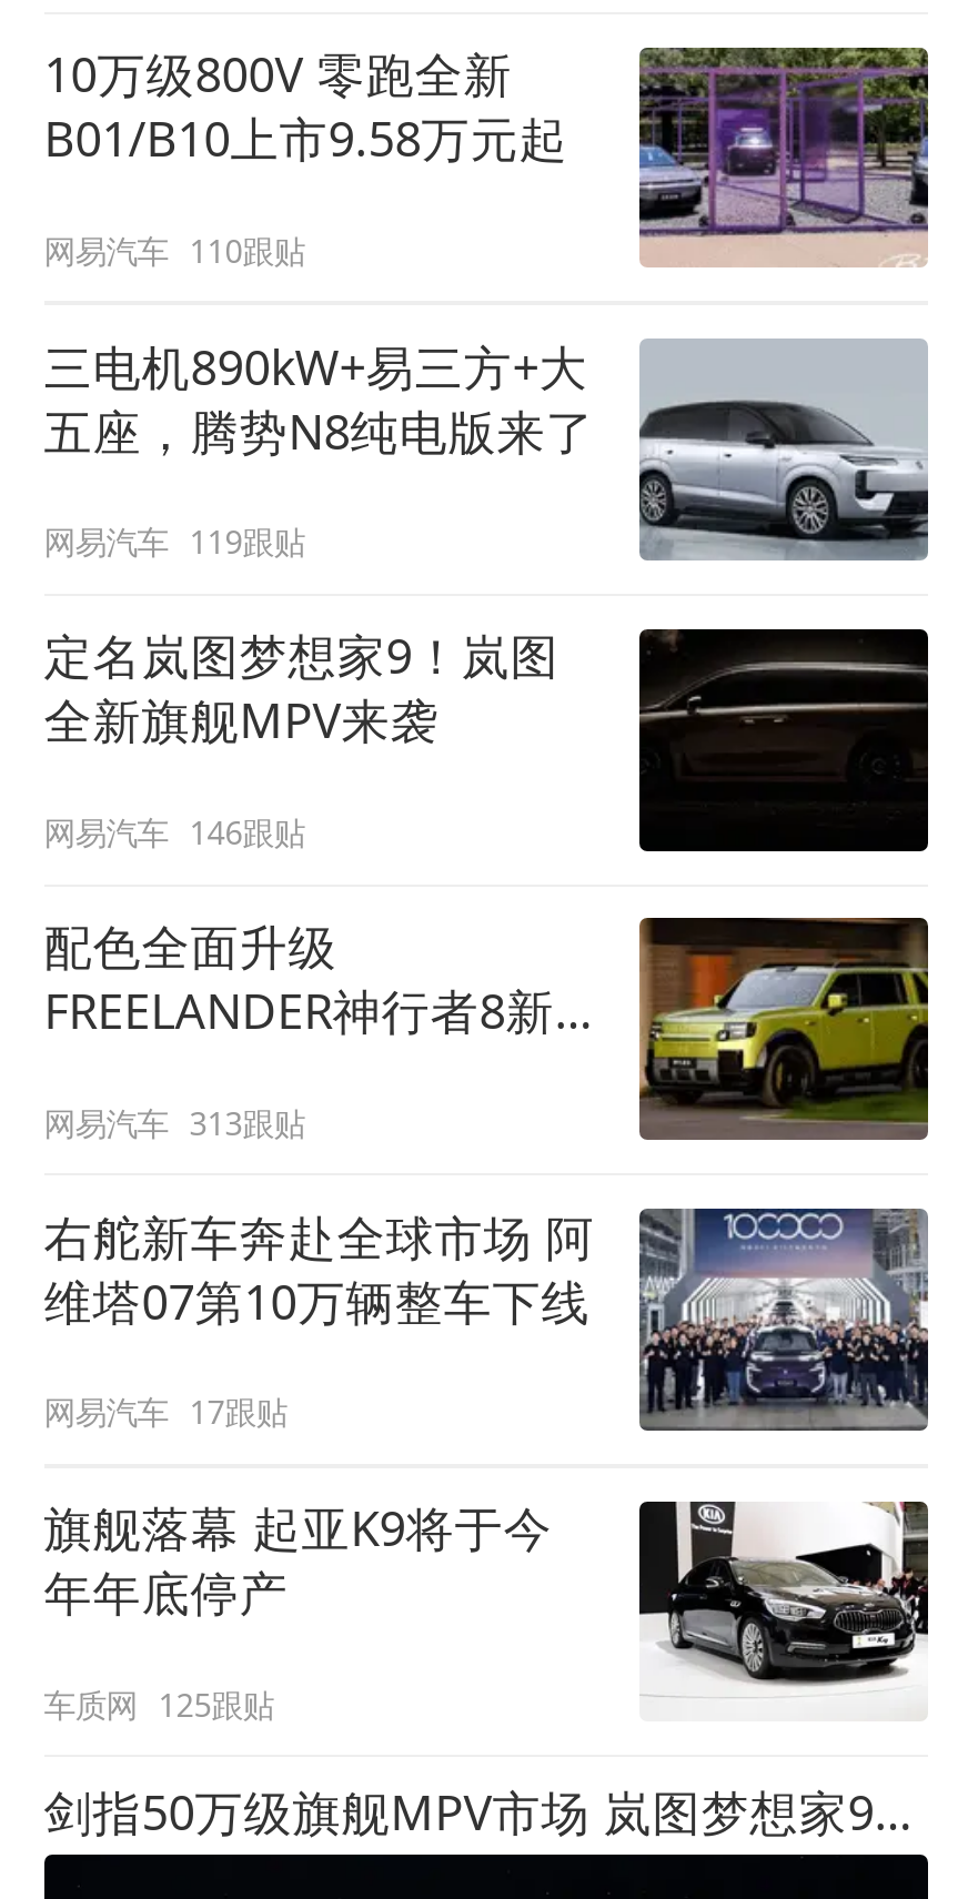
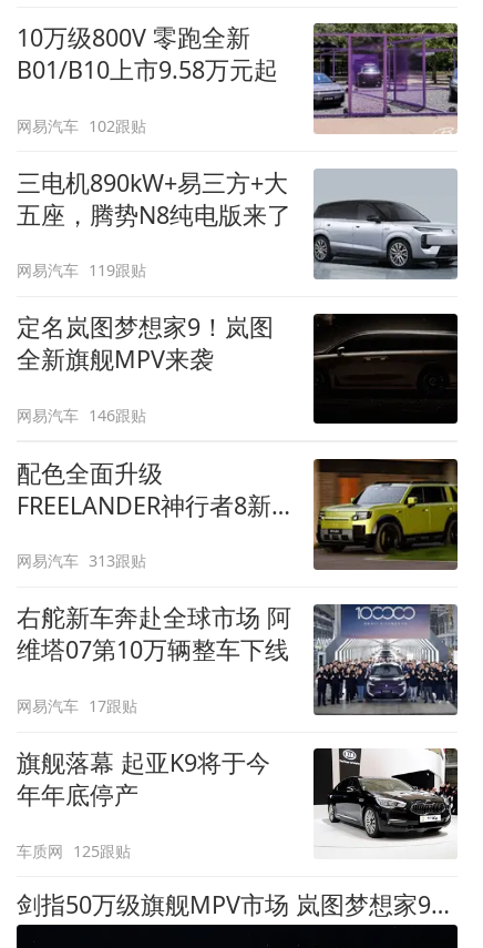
- 网易汽车 110跟贴
+ 网易汽车 102跟贴
